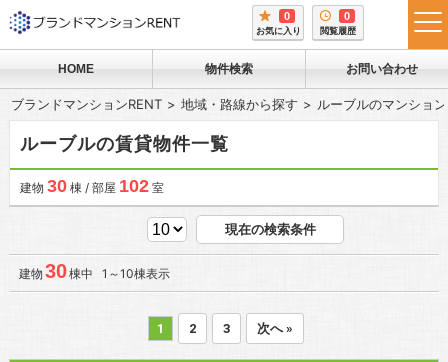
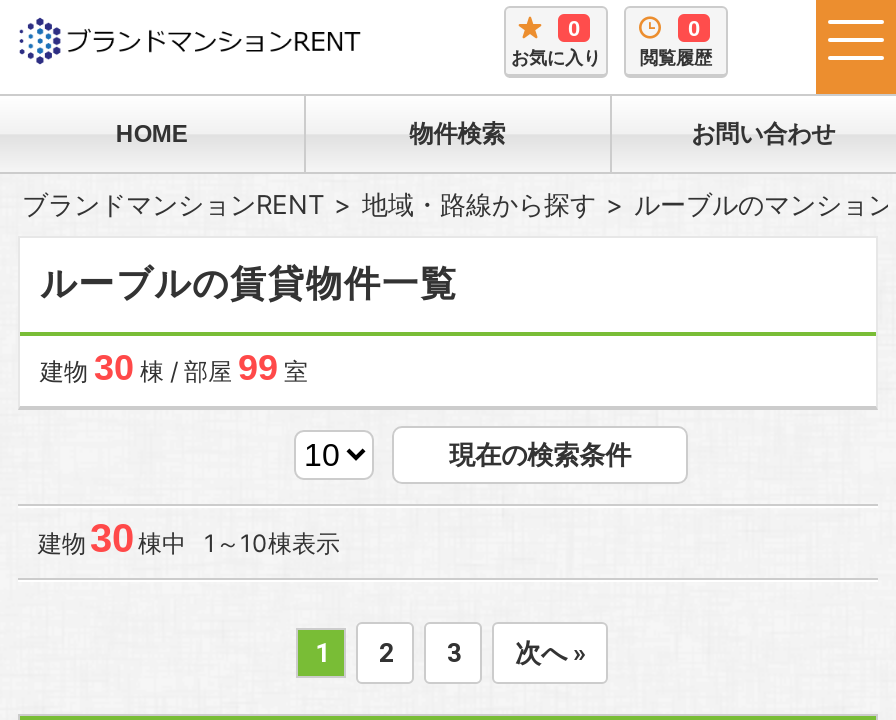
- 建物30棟 / 部屋102室
+ 建物30棟 / 部屋99室
